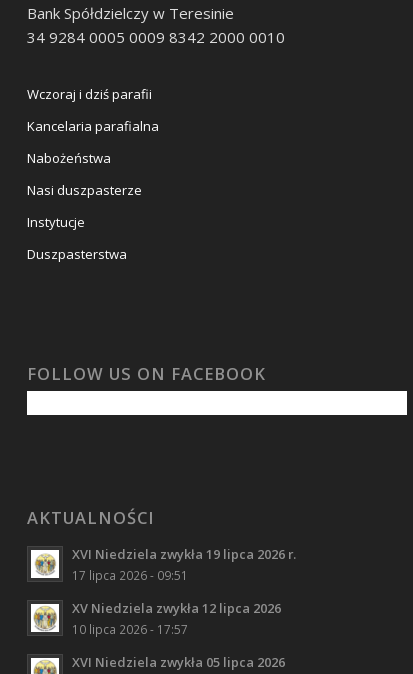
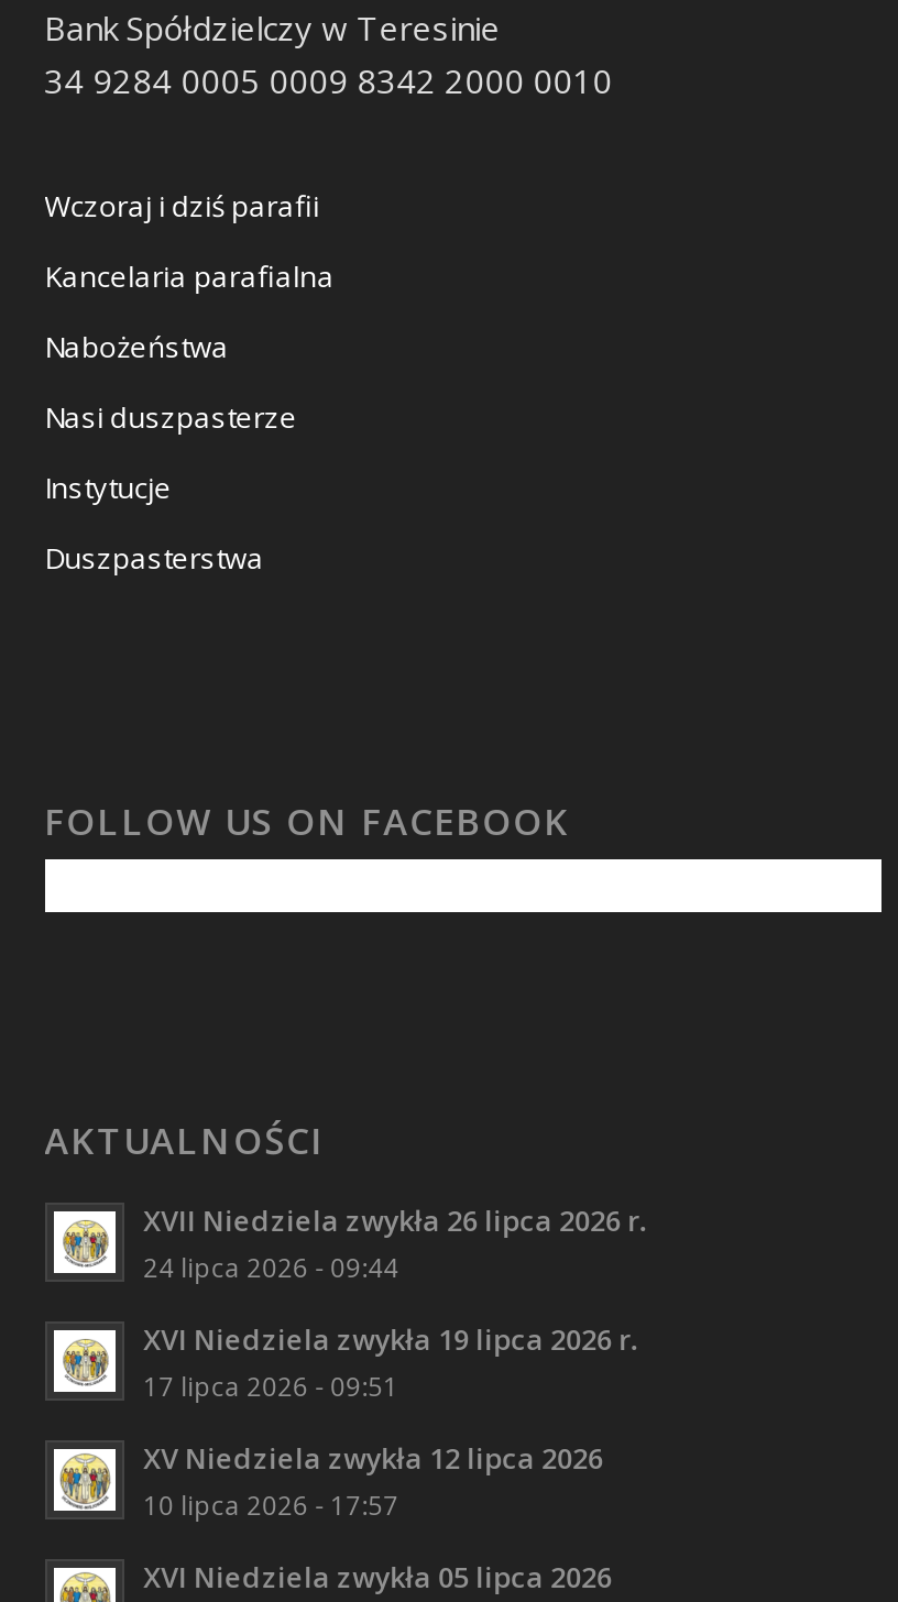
+ XVII Niedziela zwykła 26 lipca 2026 r.
+ 24 lipca 2026 - 09:44
